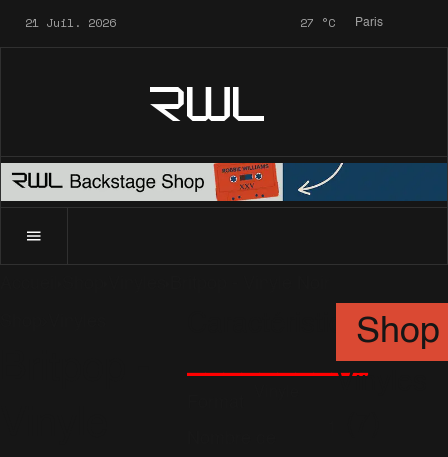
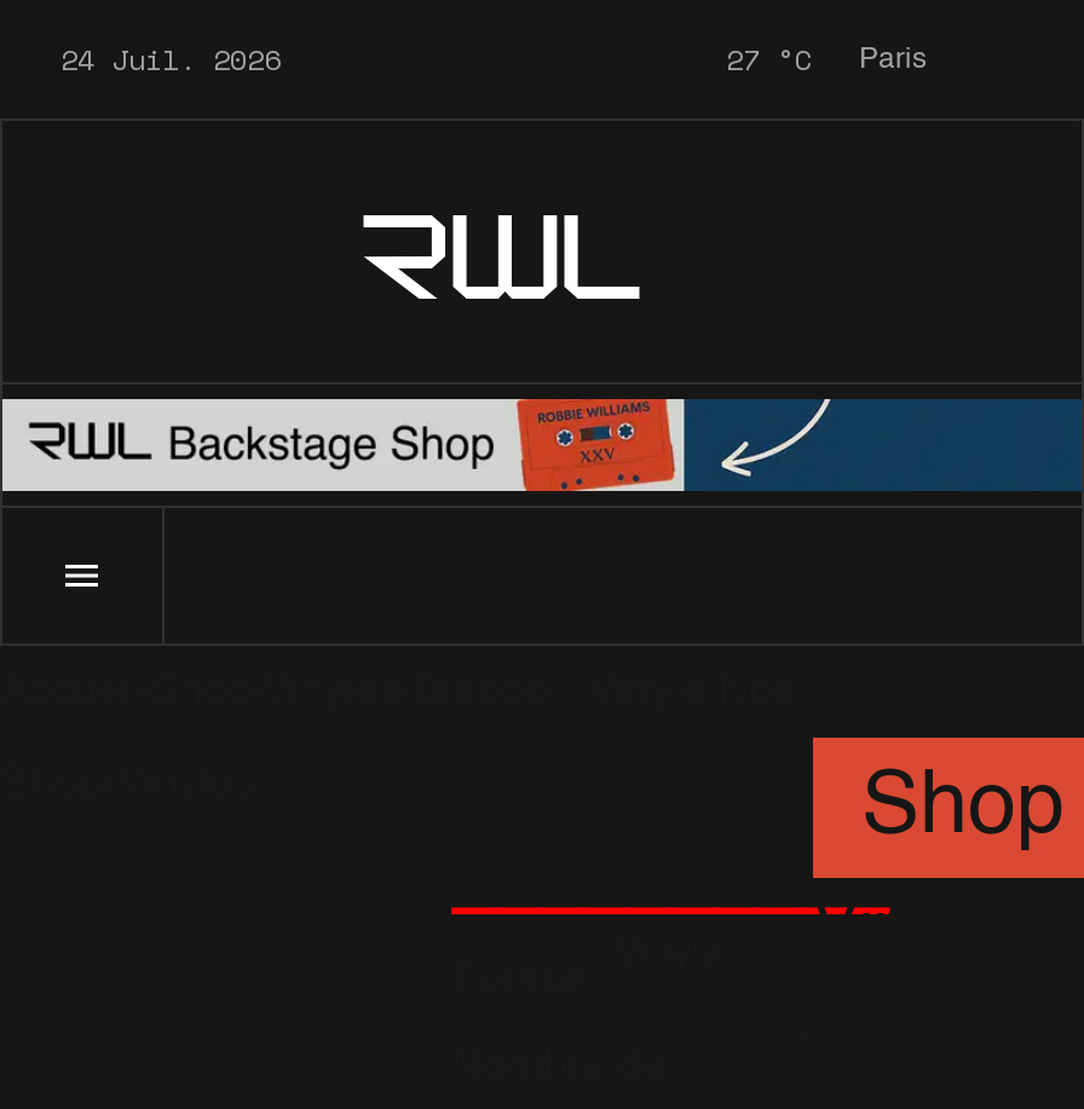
- 21 Juil. 2026
+ 24 Juil. 2026
